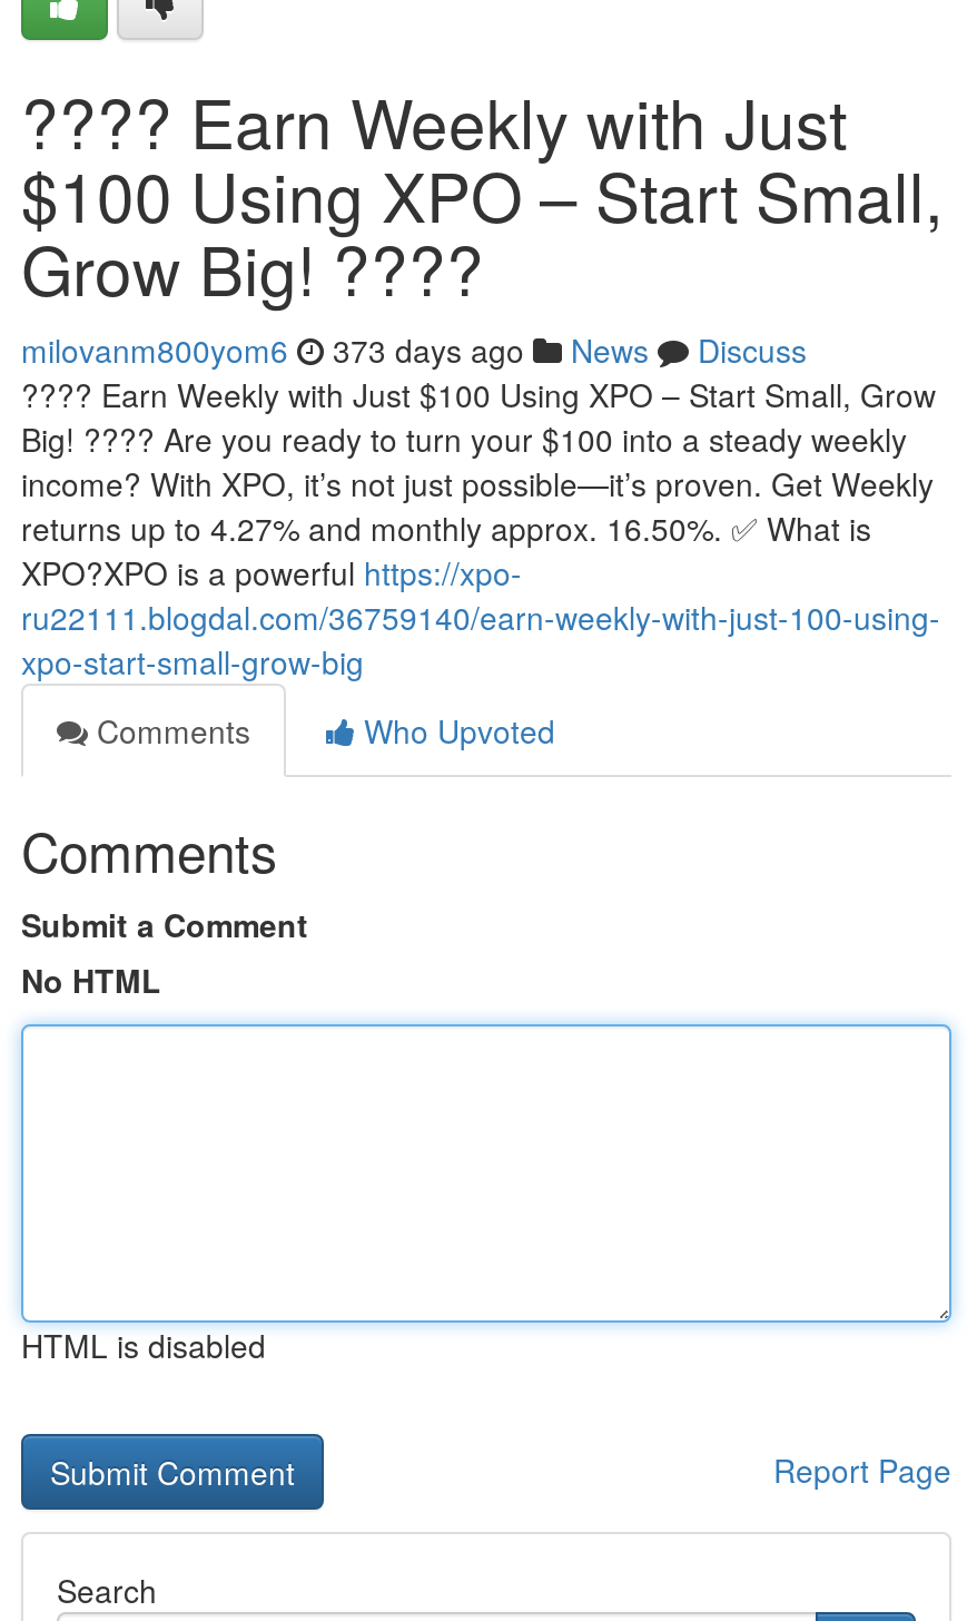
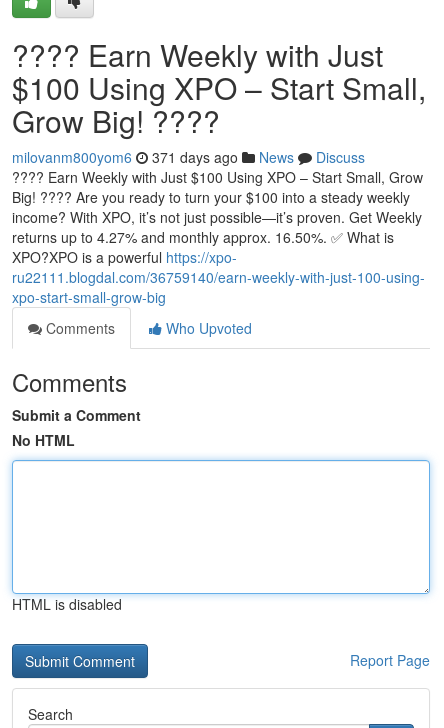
- milovanm800yom6 373 days ago News Discuss
+ milovanm800yom6 371 days ago News Discuss
